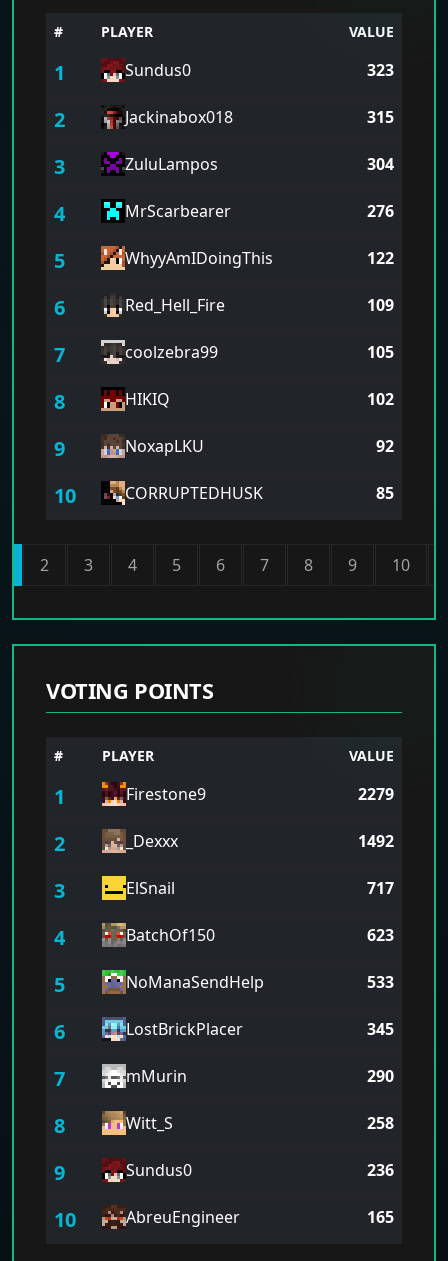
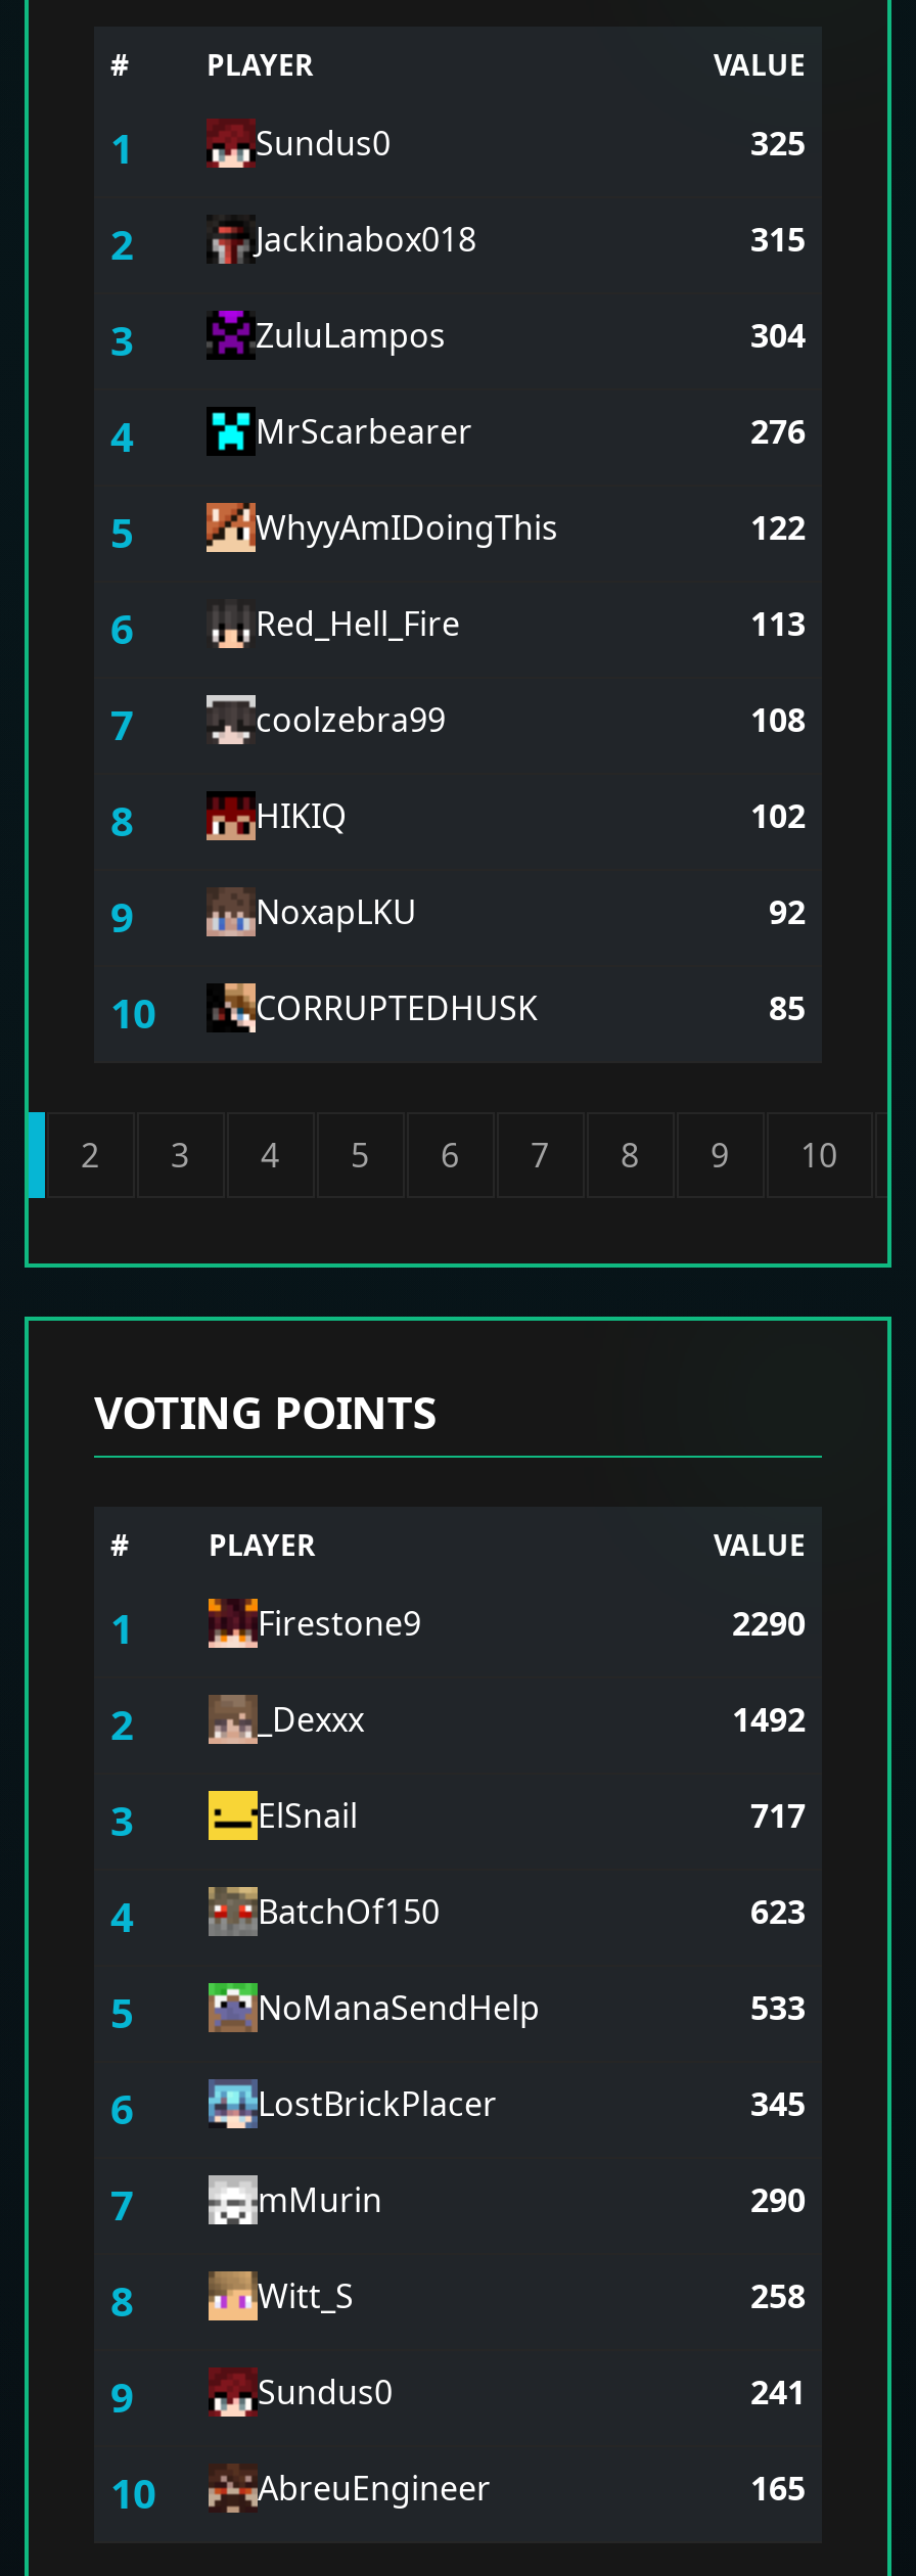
- 323
+ 325

- 109
+ 113

- 105
+ 108

- 2279
+ 2290

- 236
+ 241
